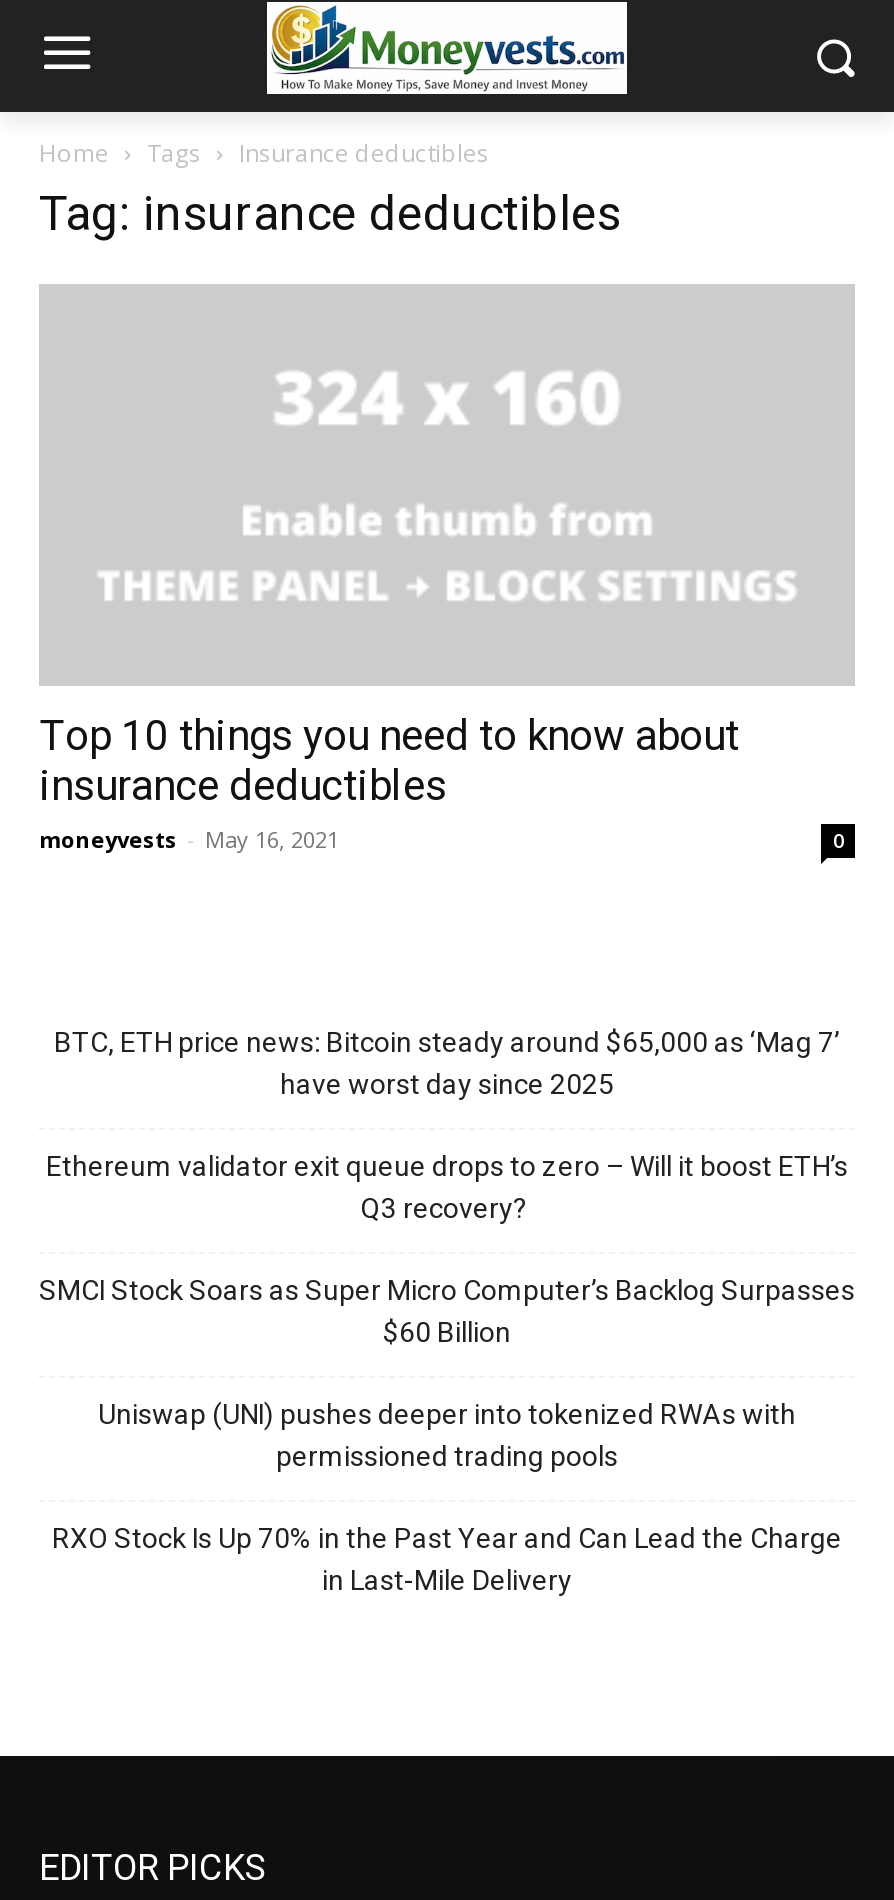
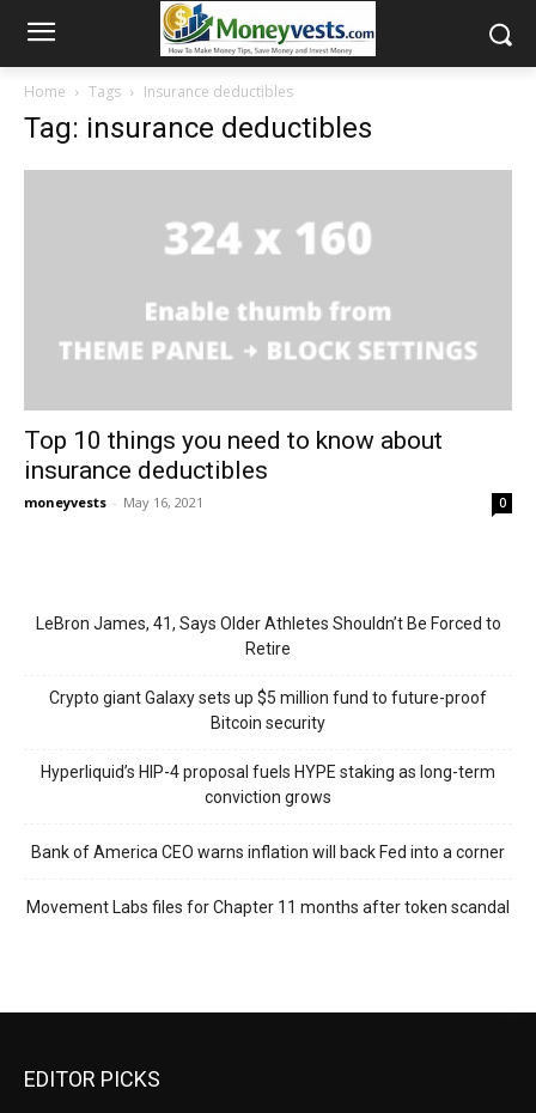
- BTC, ETH price news: Bitcoin steady around $65,000 as ‘Mag 7’
- have worst day since 2025
+ LeBron James, 41, Says Older Athletes Shouldn’t Be Forced to
+ Retire

- Ethereum validator exit queue drops to zero – Will it boost ETH’s
- Q3 recovery?
+ Crypto giant Galaxy sets up $5 million fund to future-proof
+ Bitcoin security

- SMCI Stock Soars as Super Micro Computer’s Backlog Surpasses
- $60 Billion
+ Hyperliquid’s HIP-4 proposal fuels HYPE staking as long-term
+ conviction grows

- Uniswap (UNI) pushes deeper into tokenized RWAs with
- permissioned trading pools
+ Bank of America CEO warns inflation will back Fed into a corner

- RXO Stock Is Up 70% in the Past Year and Can Lead the Charge
- in Last-Mile Delivery
+ Movement Labs files for Chapter 11 months after token scandal
